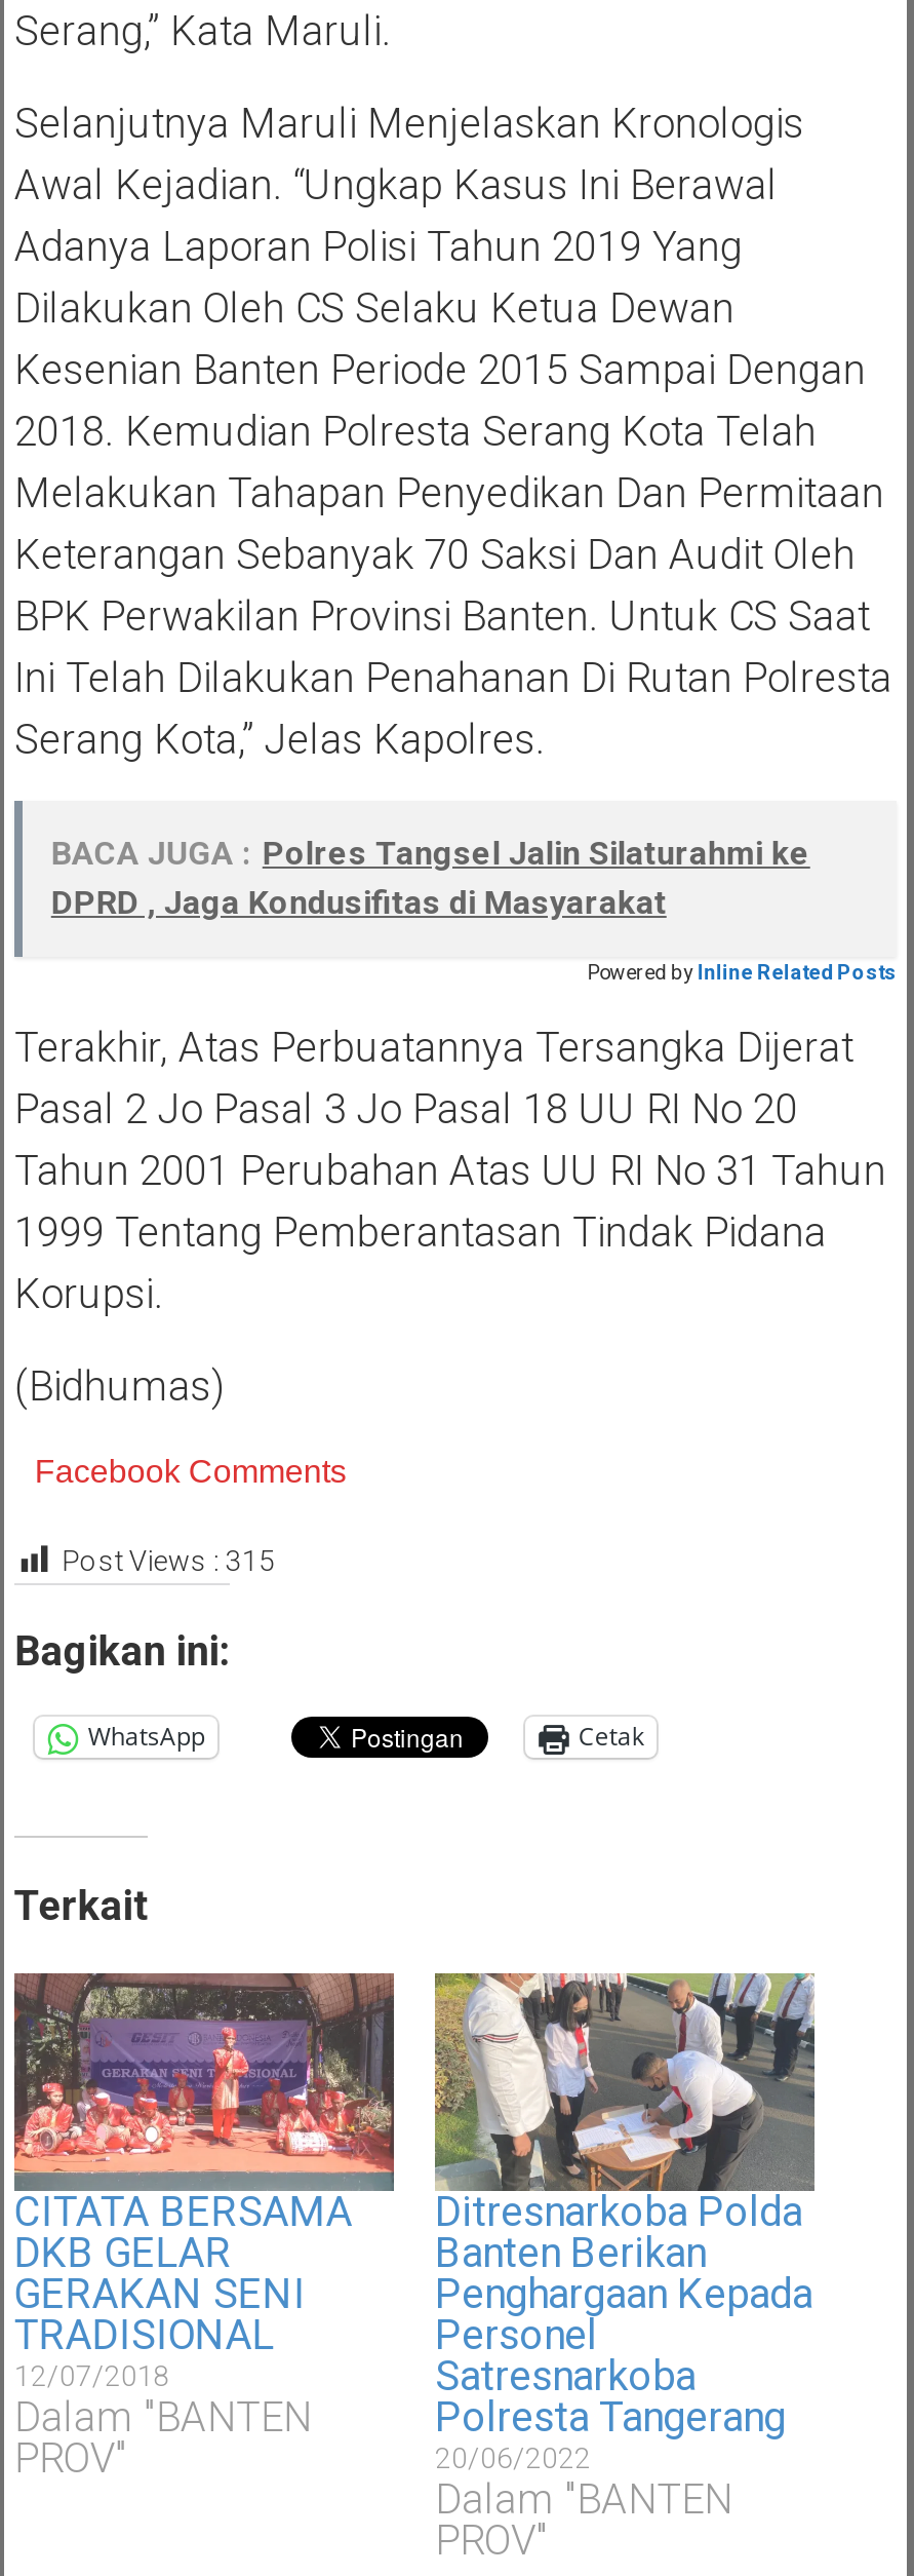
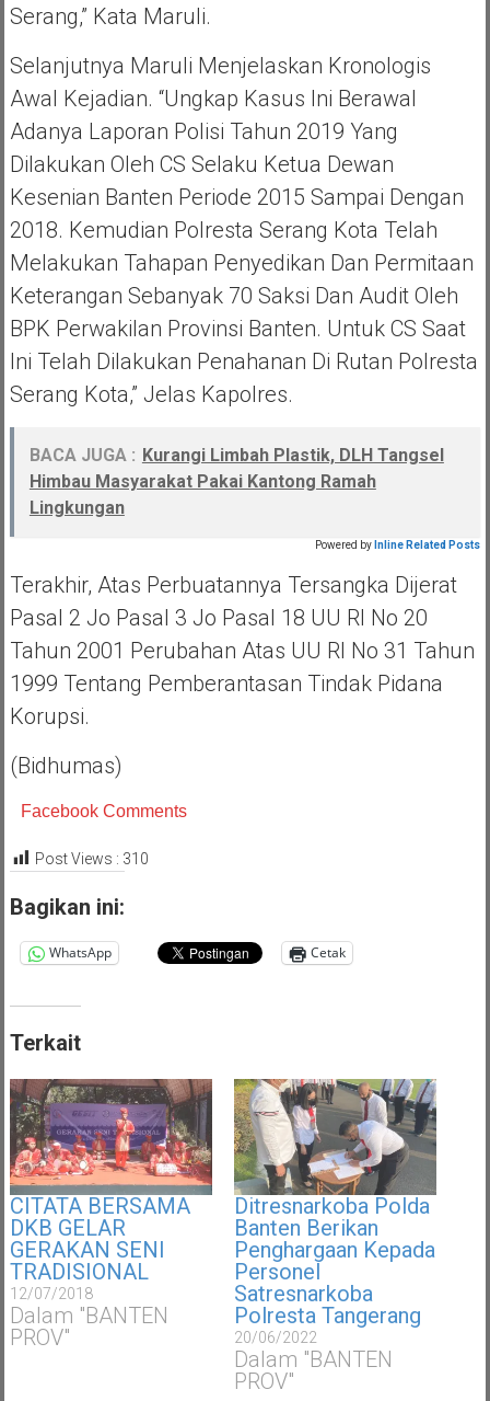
- BACA JUGA : Polres Tangsel Jalin Silaturahmi ke
- DPRD , Jaga Kondusifitas di Masyarakat
+ BACA JUGA : Kurangi Limbah Plastik, DLH Tangsel
+ Himbau Masyarakat Pakai Kantong Ramah
+ Lingkungan

- Post Views : 315
+ Post Views : 310
